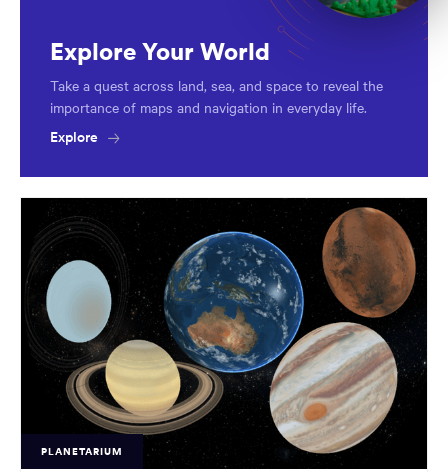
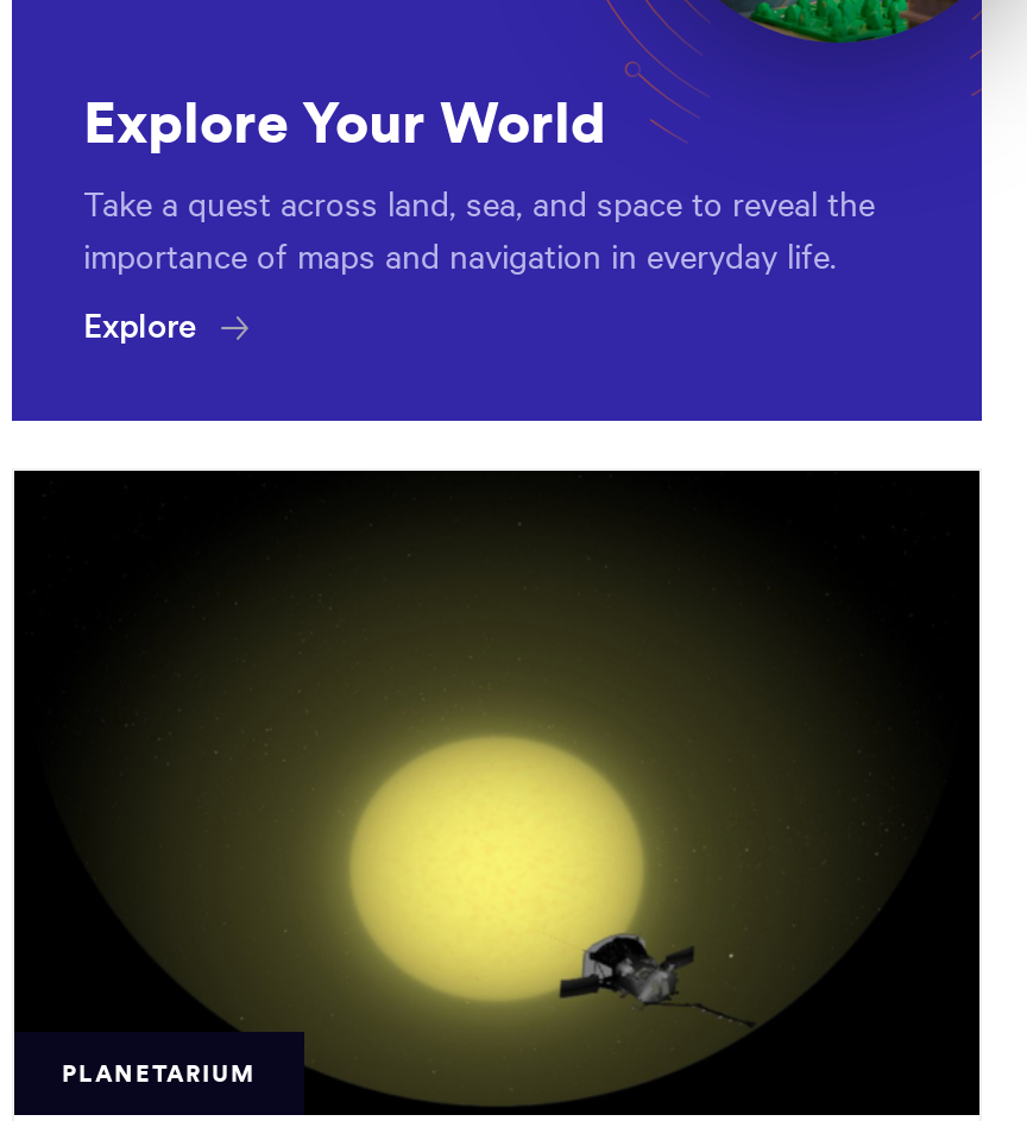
- [image]
+ [image]
